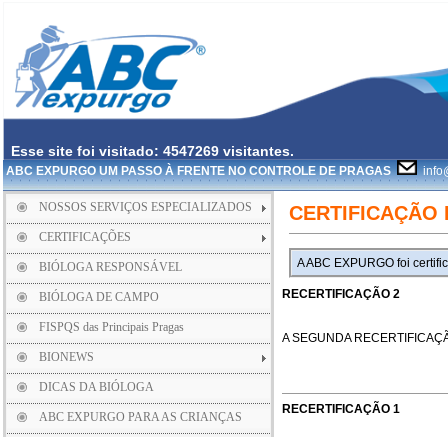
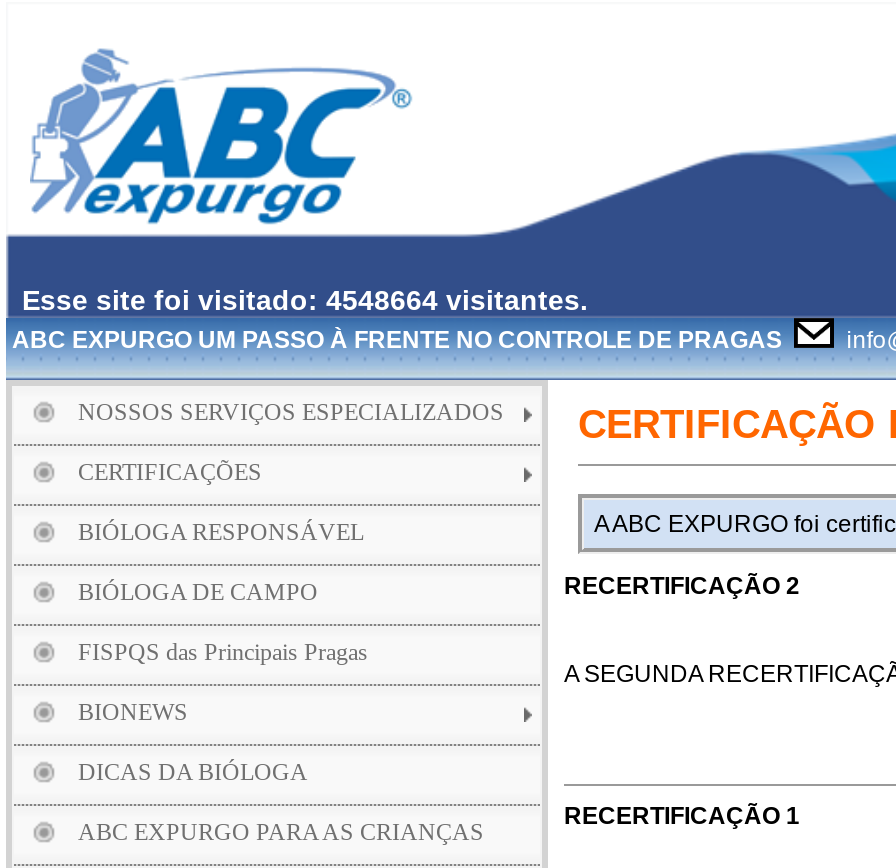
- Esse site foi visitado: 4547269 visitantes.
+ Esse site foi visitado: 4548664 visitantes.
